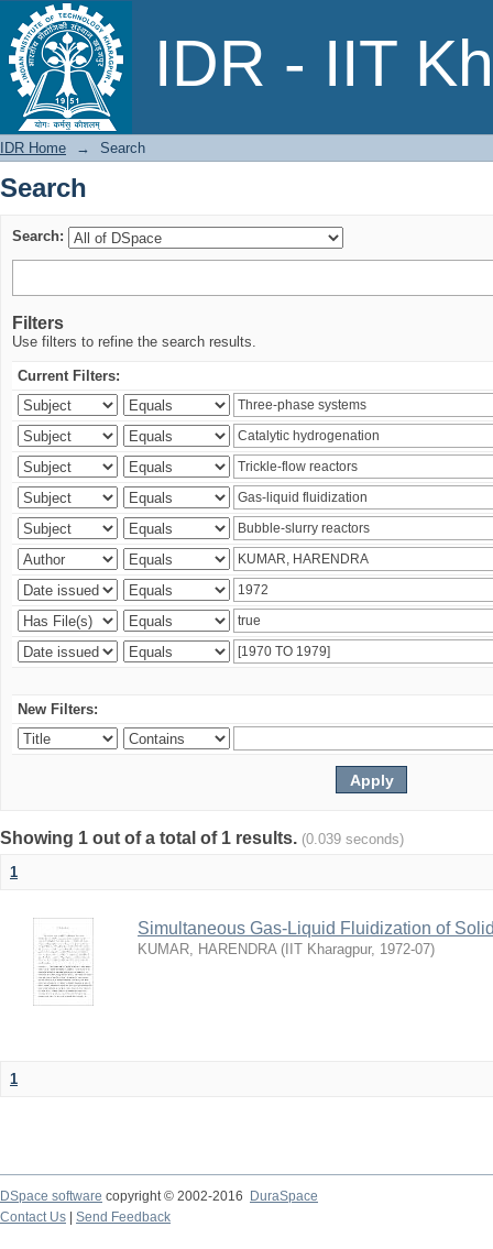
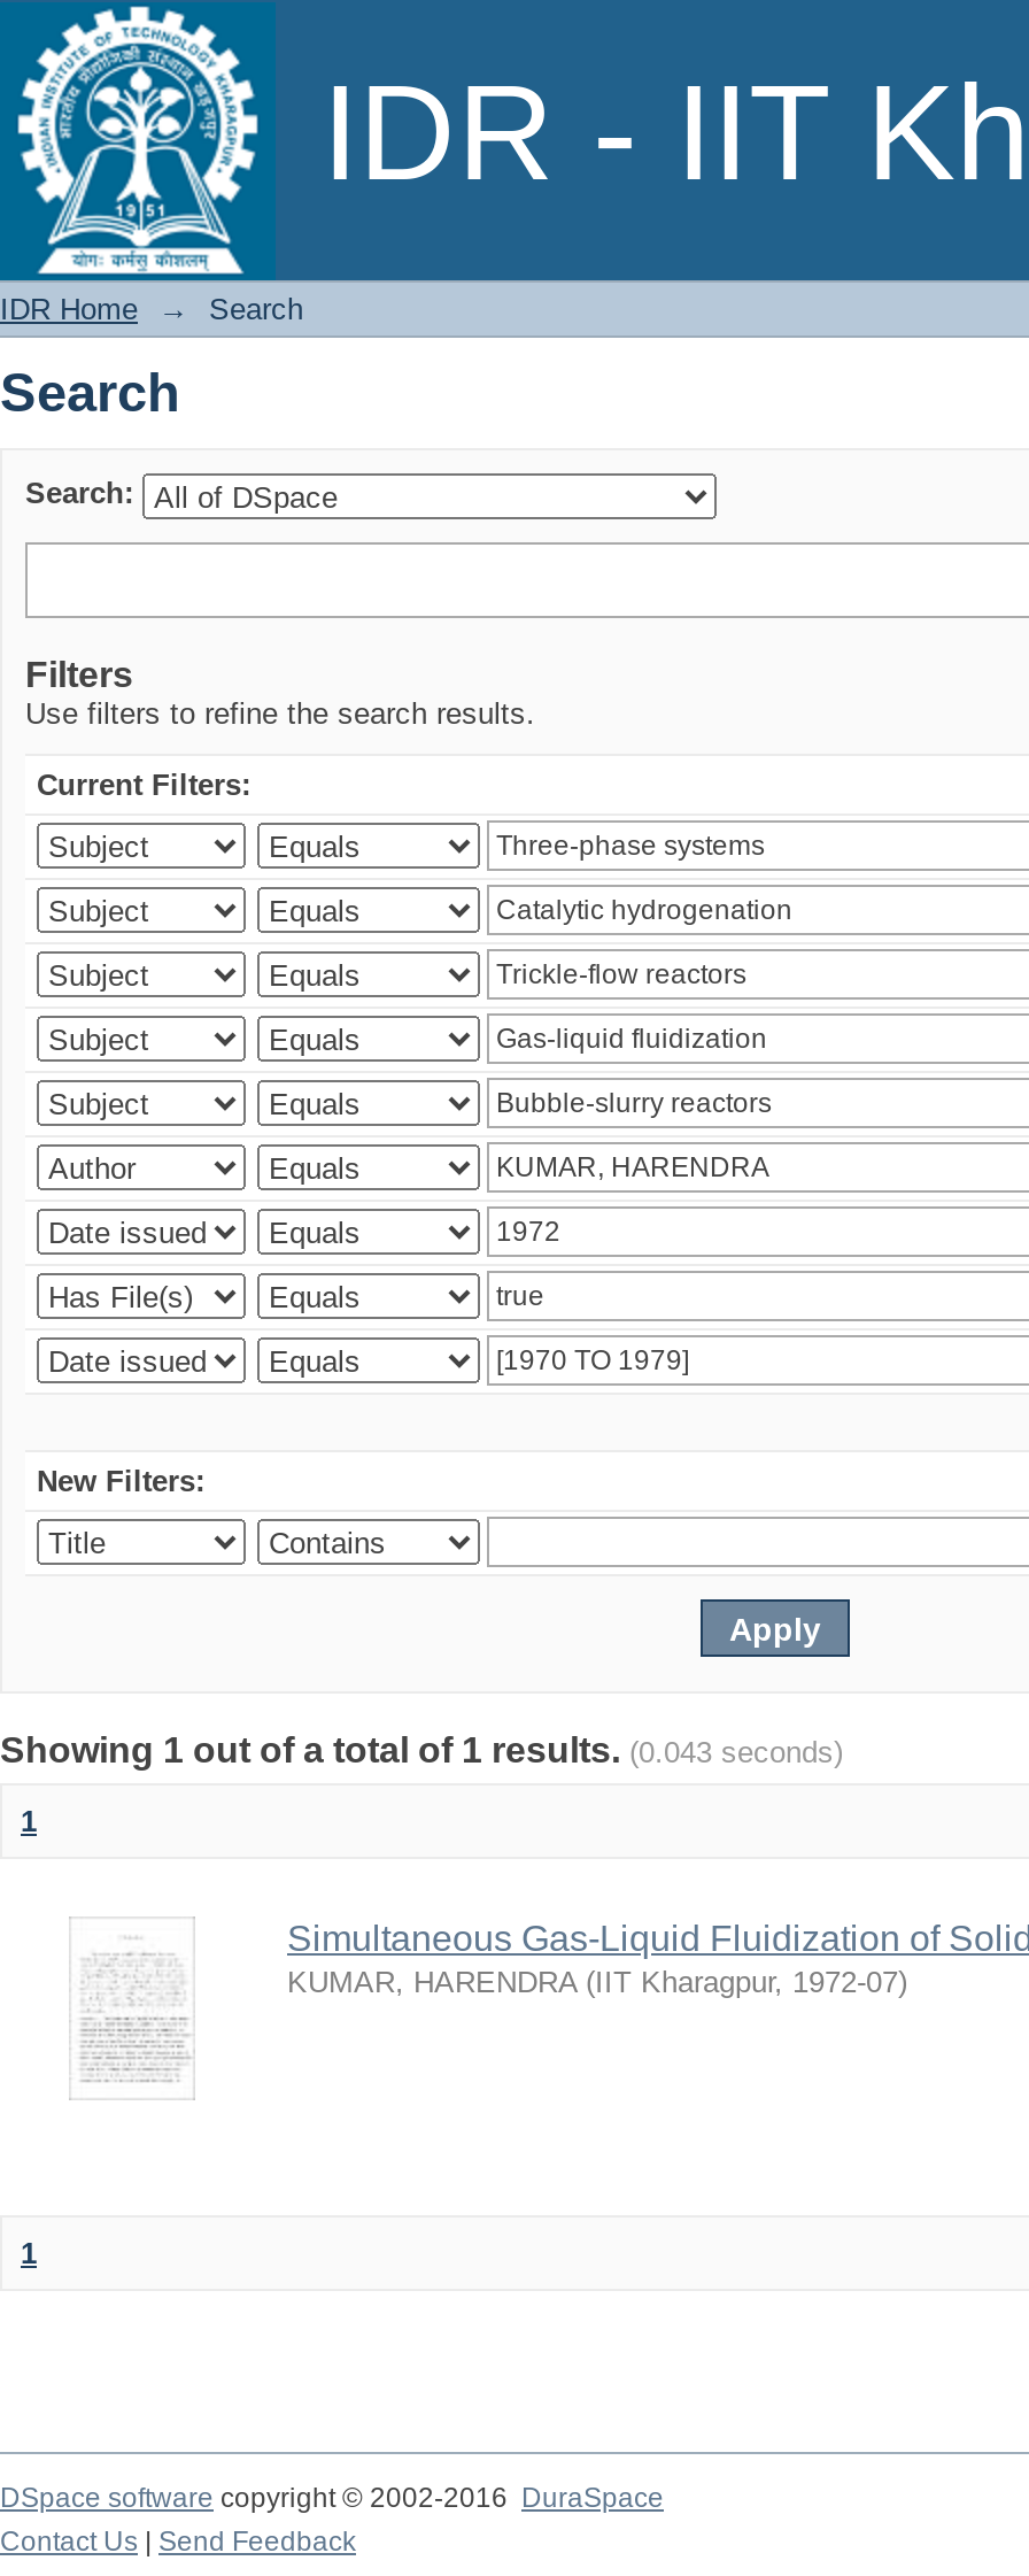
- Showing 1 out of a total of 1 results. (0.039 seconds)
+ Showing 1 out of a total of 1 results. (0.043 seconds)
